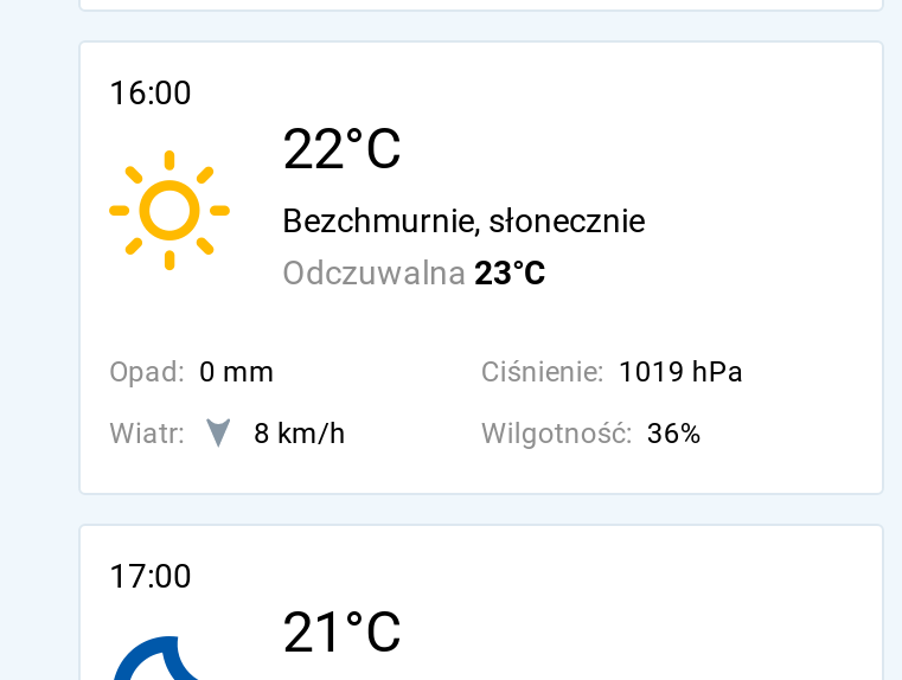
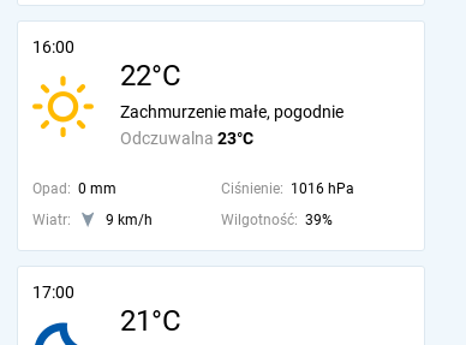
- Bezchmurnie, słonecznie
+ Zachmurzenie małe, pogodnie

- Ciśnienie: 1019 hPa
+ Ciśnienie: 1016 hPa

- 8 km/h
+ 9 km/h

- Wilgotność: 36%
+ Wilgotność: 39%
